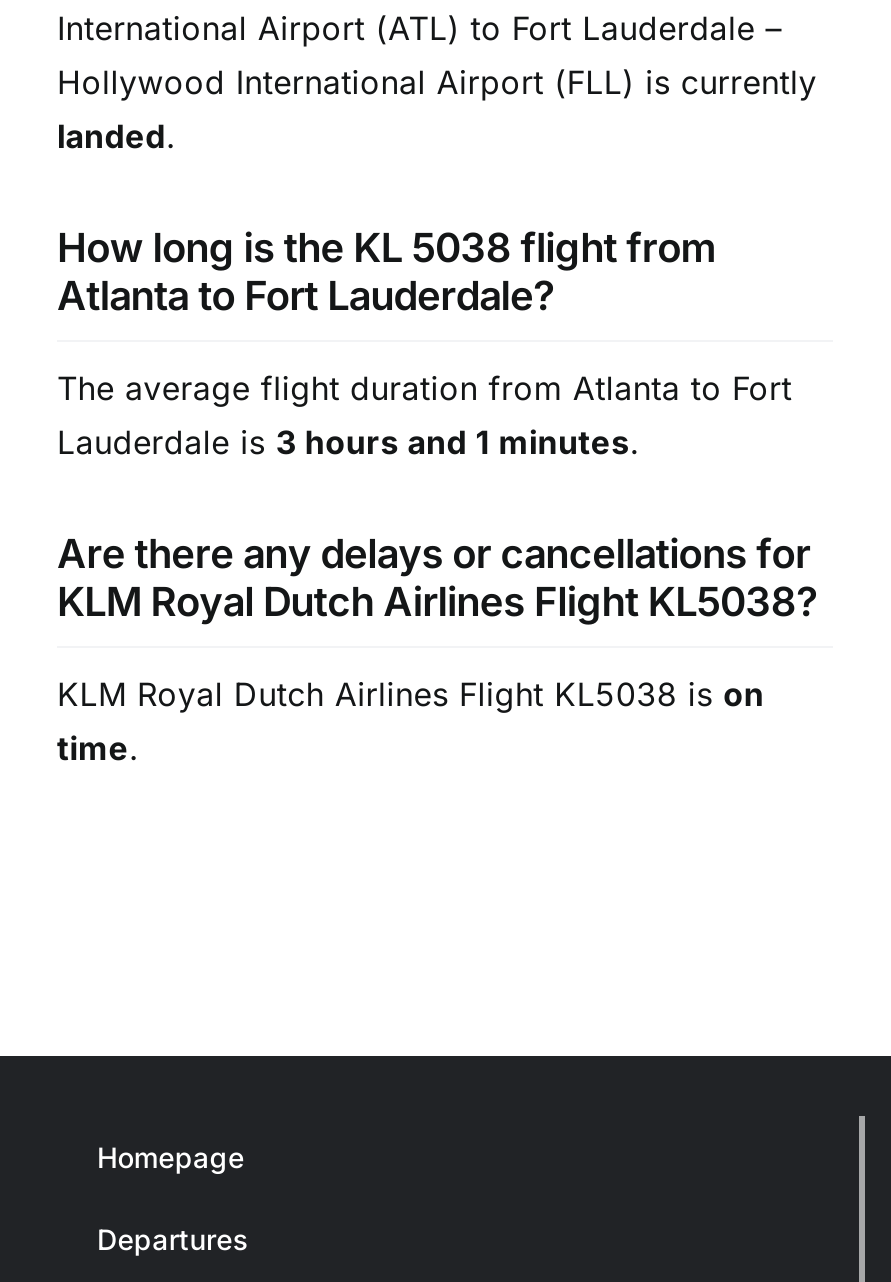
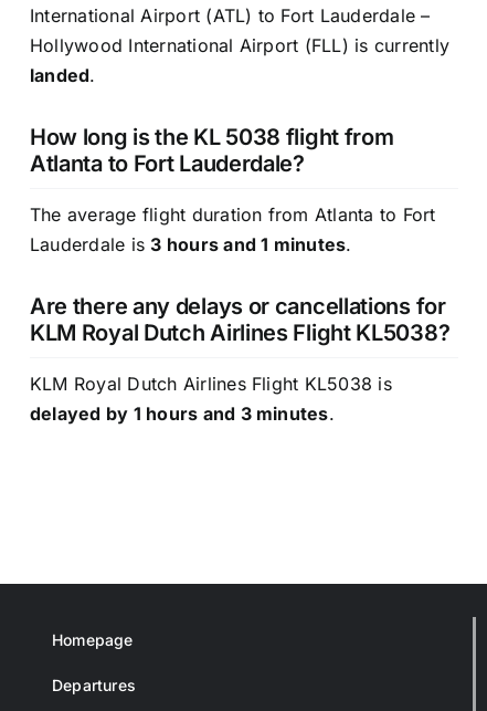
- KLM Royal Dutch Airlines Flight KL5038 is on
- time.
+ KLM Royal Dutch Airlines Flight KL5038 is
+ delayed by 1 hours and 3 minutes.
